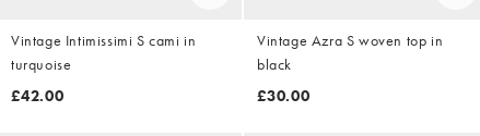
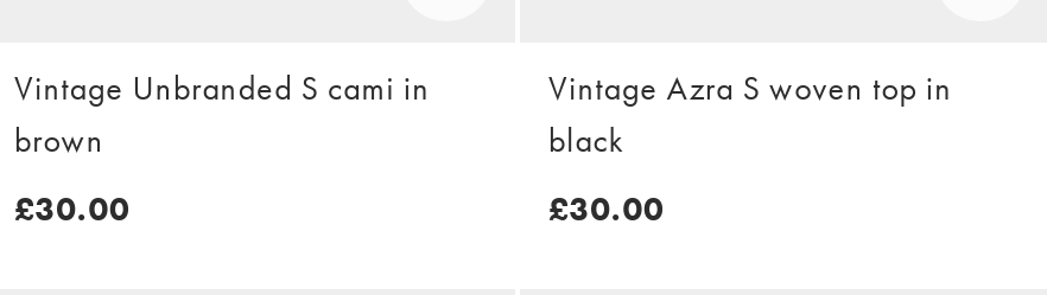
- Vintage Intimissimi S cami in
- turquoise
+ Vintage Unbranded S cami in
+ brown

- £42.00
+ £30.00
